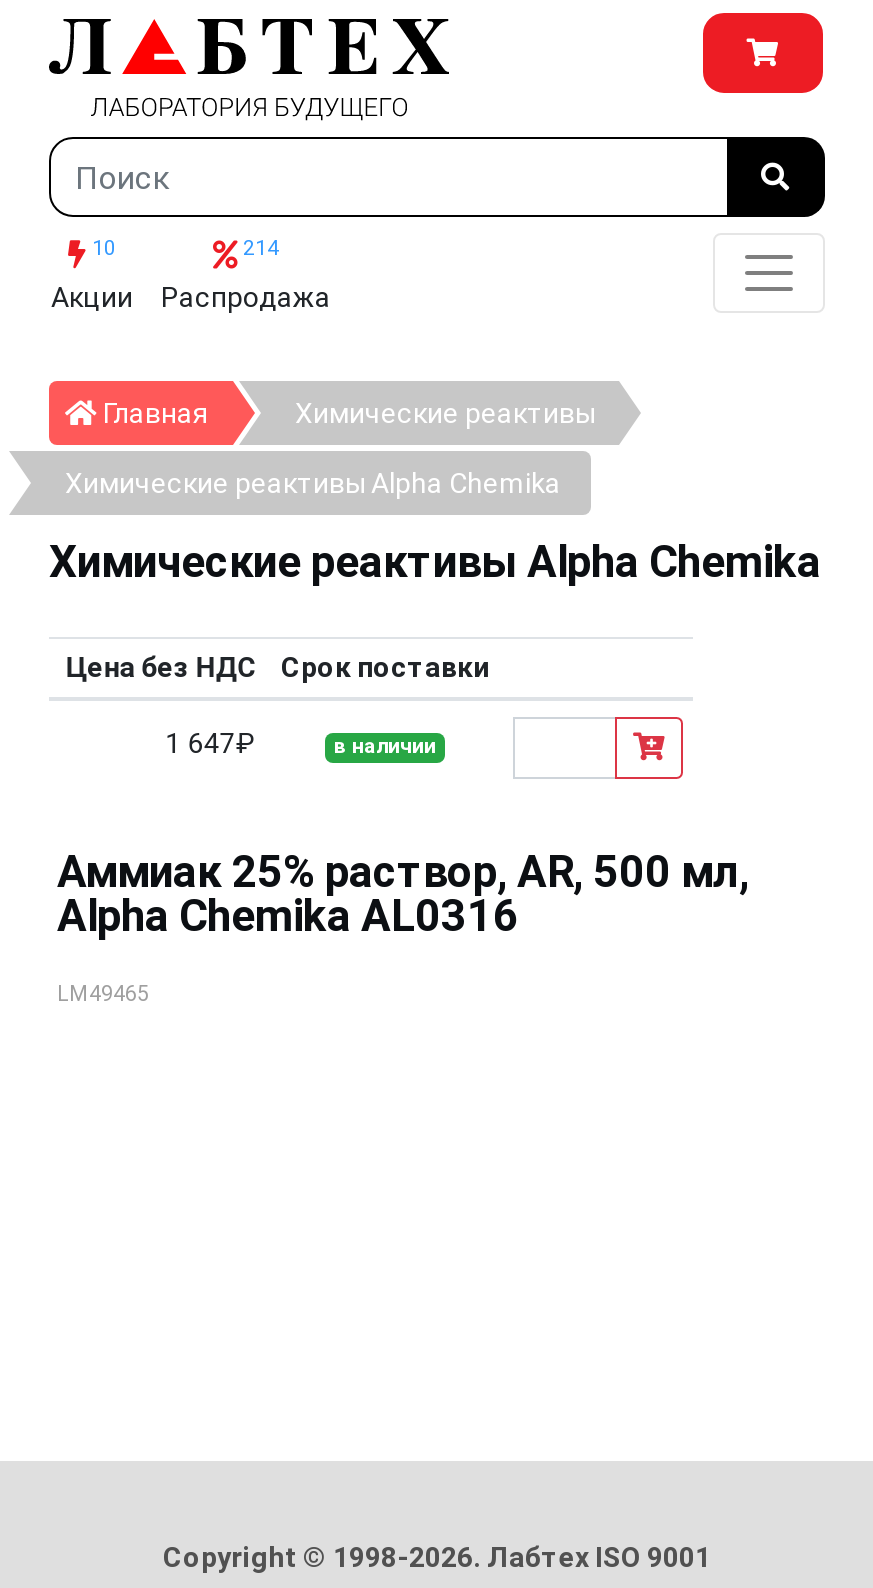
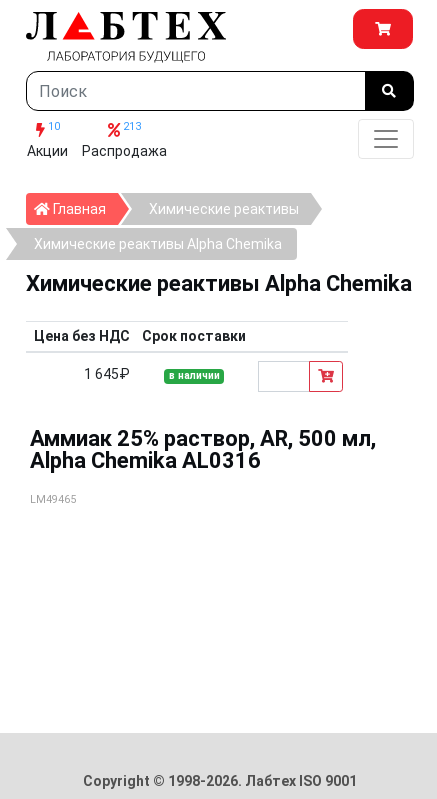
- 214
+ 213

- 1 647₽
+ 1 645₽
